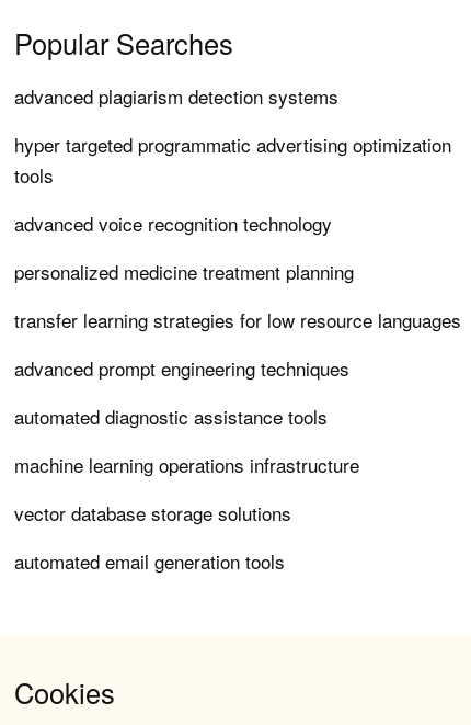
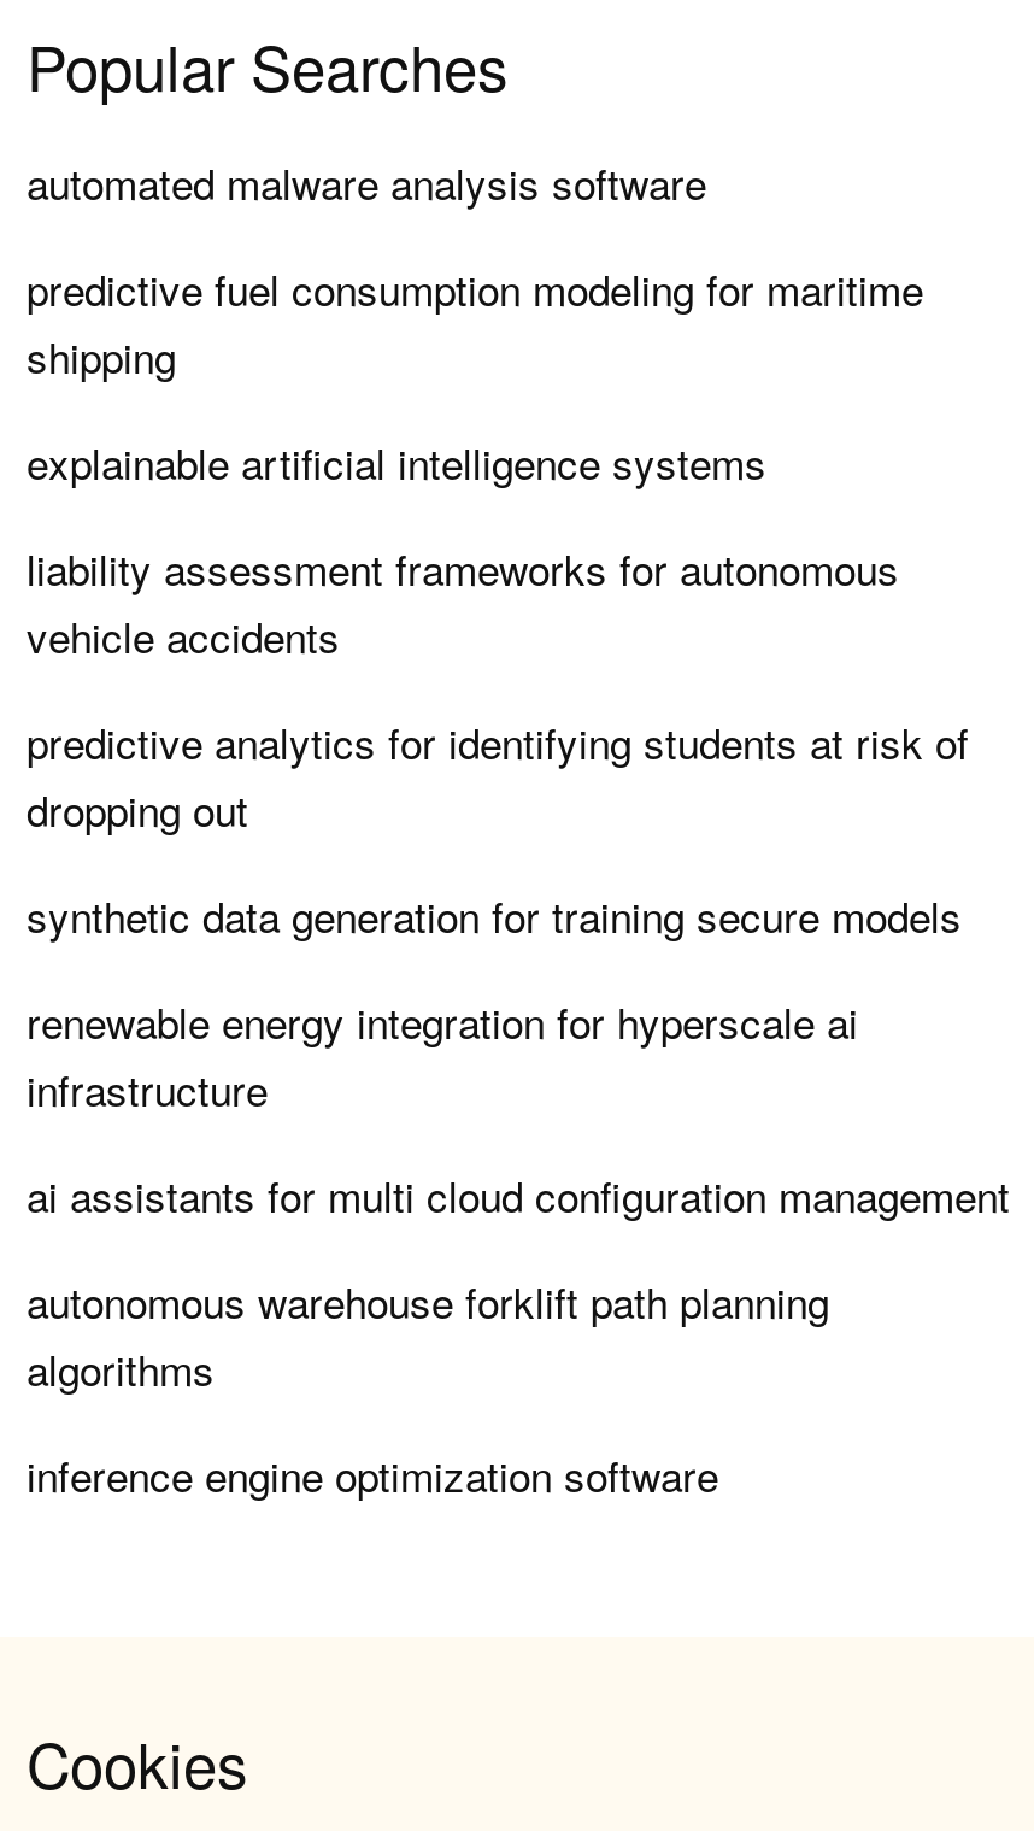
- advanced plagiarism detection systems
+ automated malware analysis software

- hyper targeted programmatic advertising optimization
- tools
+ predictive fuel consumption modeling for maritime
+ shipping

- advanced voice recognition technology
+ explainable artificial intelligence systems

- personalized medicine treatment planning
+ liability assessment frameworks for autonomous
+ vehicle accidents

- transfer learning strategies for low resource languages
+ predictive analytics for identifying students at risk of
+ dropping out

- advanced prompt engineering techniques
+ synthetic data generation for training secure models

- automated diagnostic assistance tools
+ renewable energy integration for hyperscale ai
+ infrastructure

- machine learning operations infrastructure
+ ai assistants for multi cloud configuration management

- vector database storage solutions
+ autonomous warehouse forklift path planning
+ algorithms

- automated email generation tools
+ inference engine optimization software
